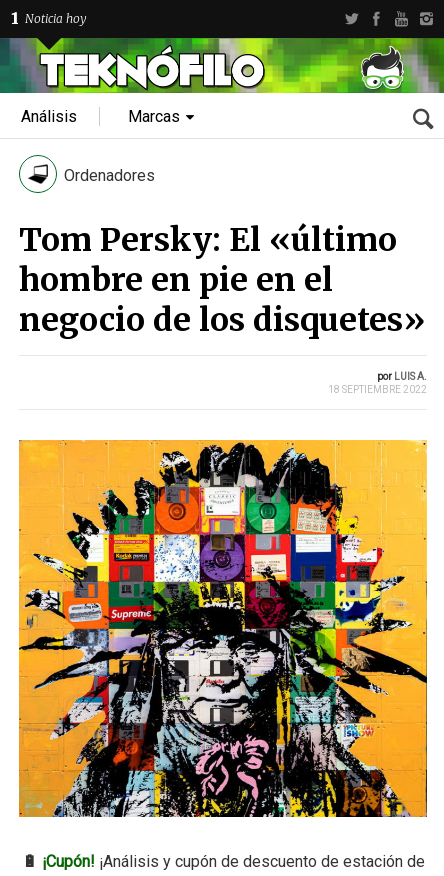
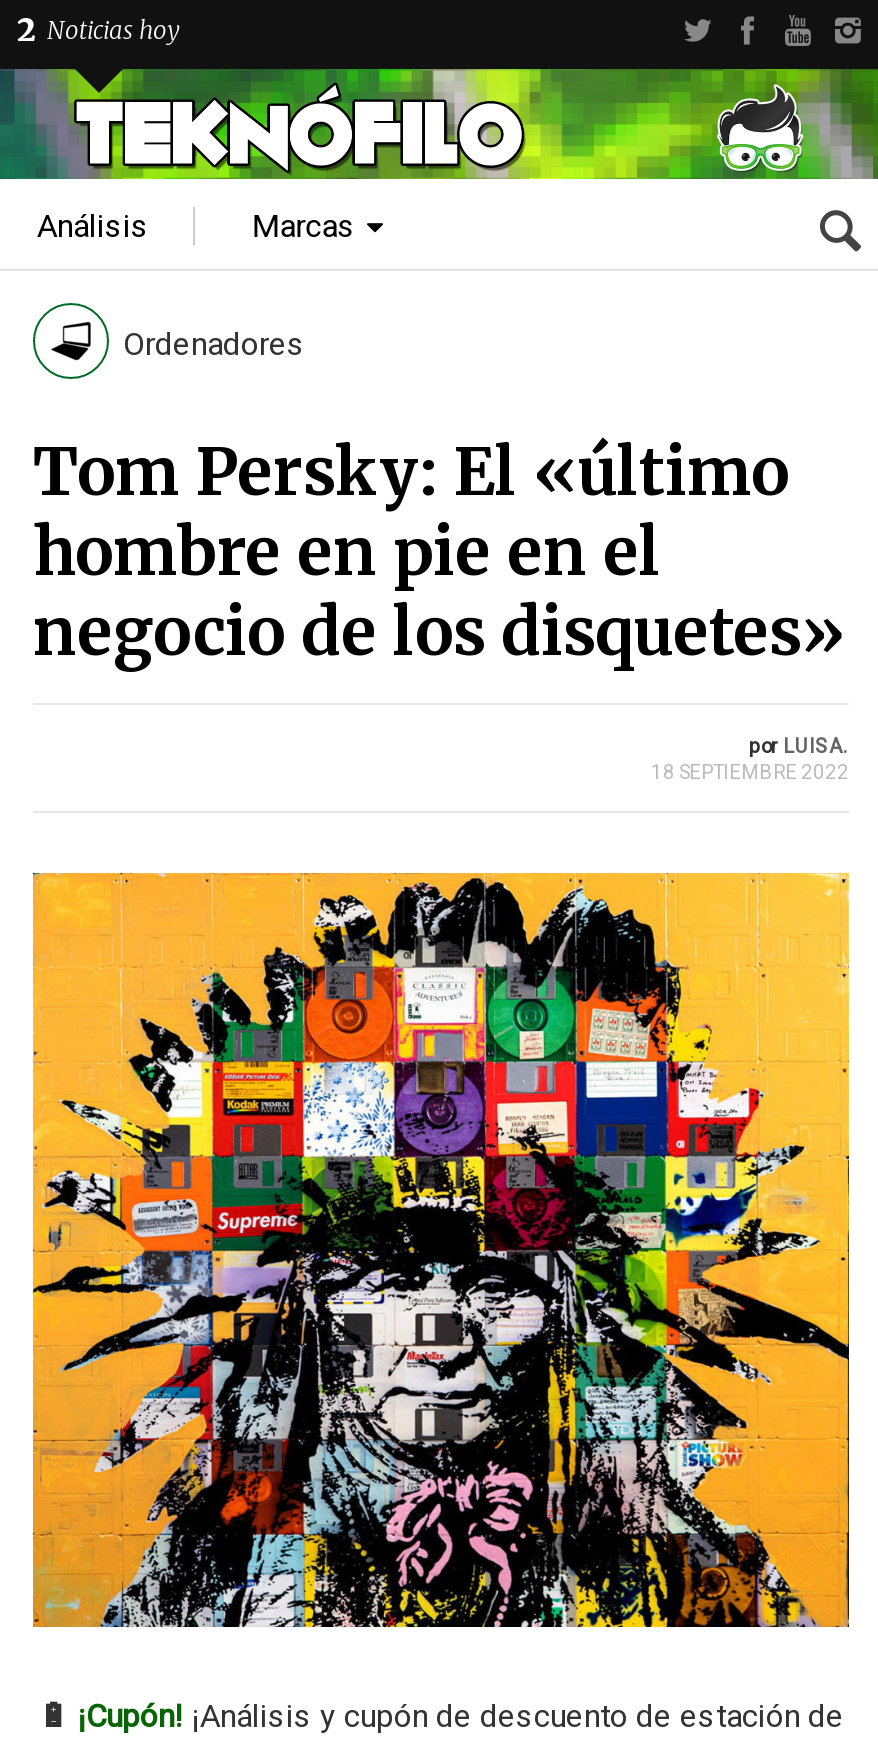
- 1 Noticia hoy
+ 2 Noticias hoy
